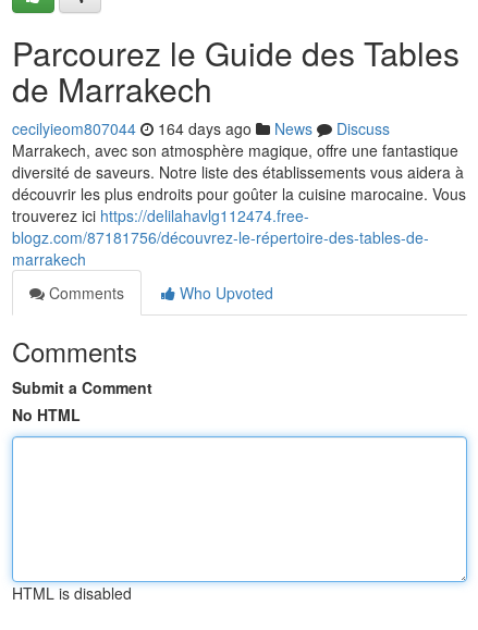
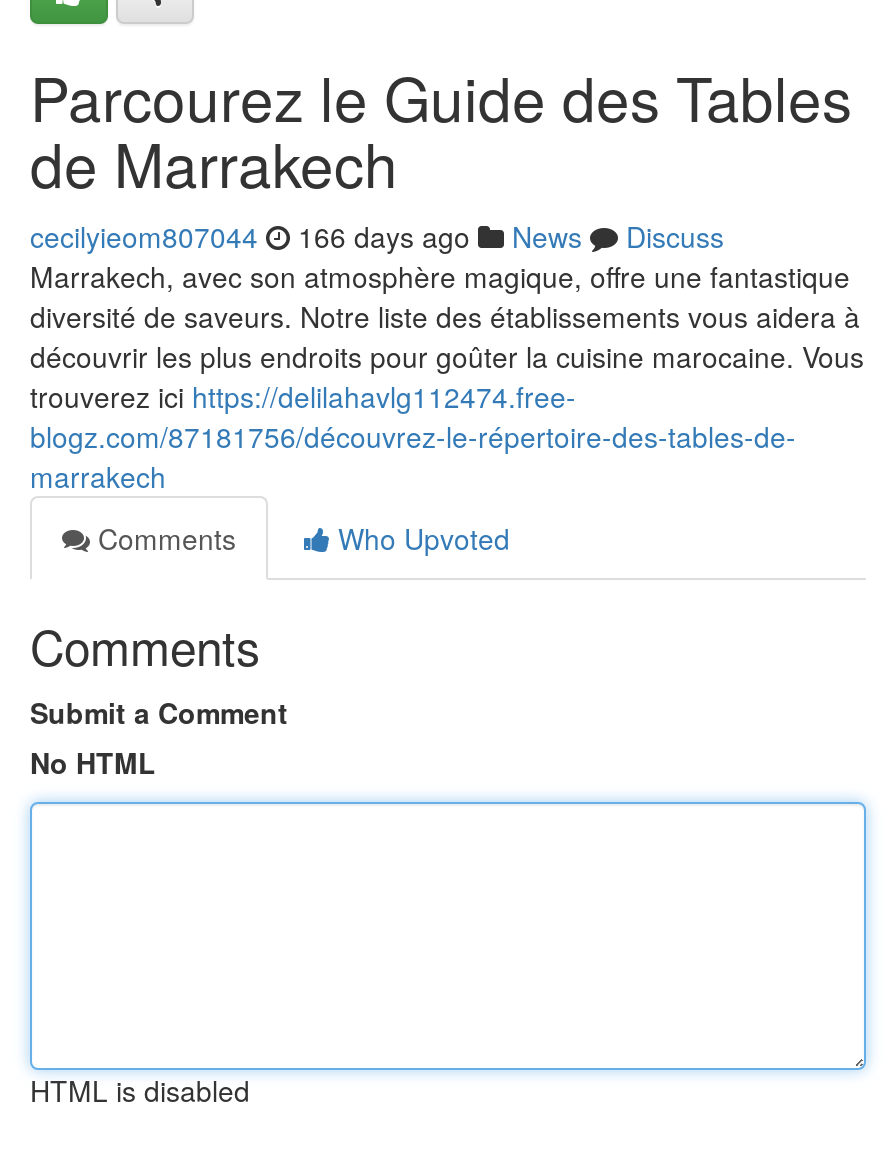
- cecilyieom807044 164 days ago News Discuss
+ cecilyieom807044 166 days ago News Discuss
